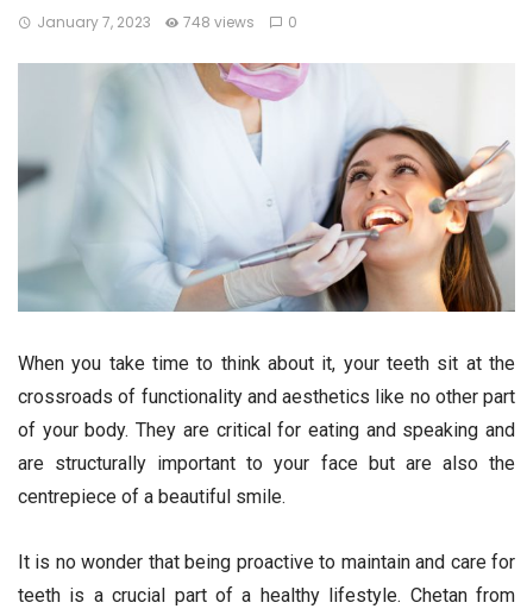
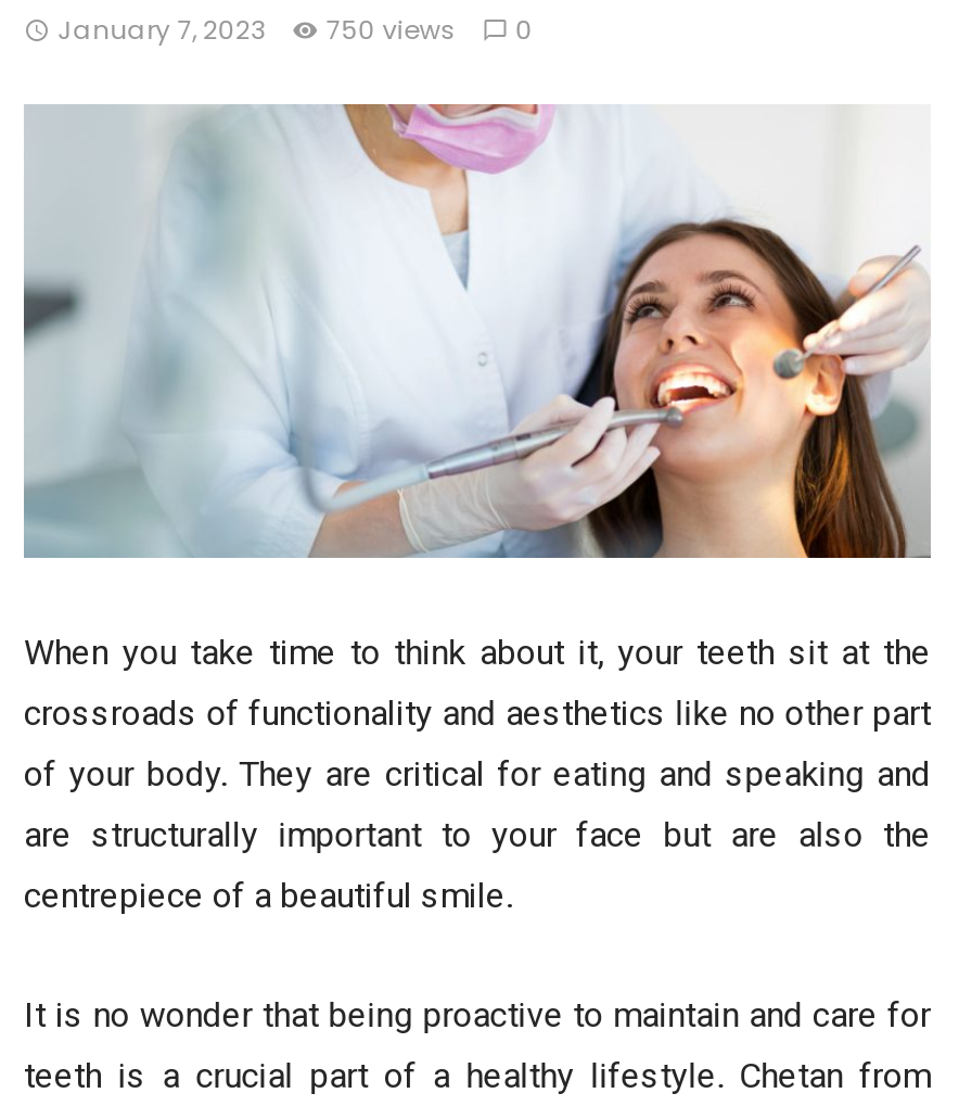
- January 7, 2023 748 views 0
+ January 7, 2023 750 views 0
